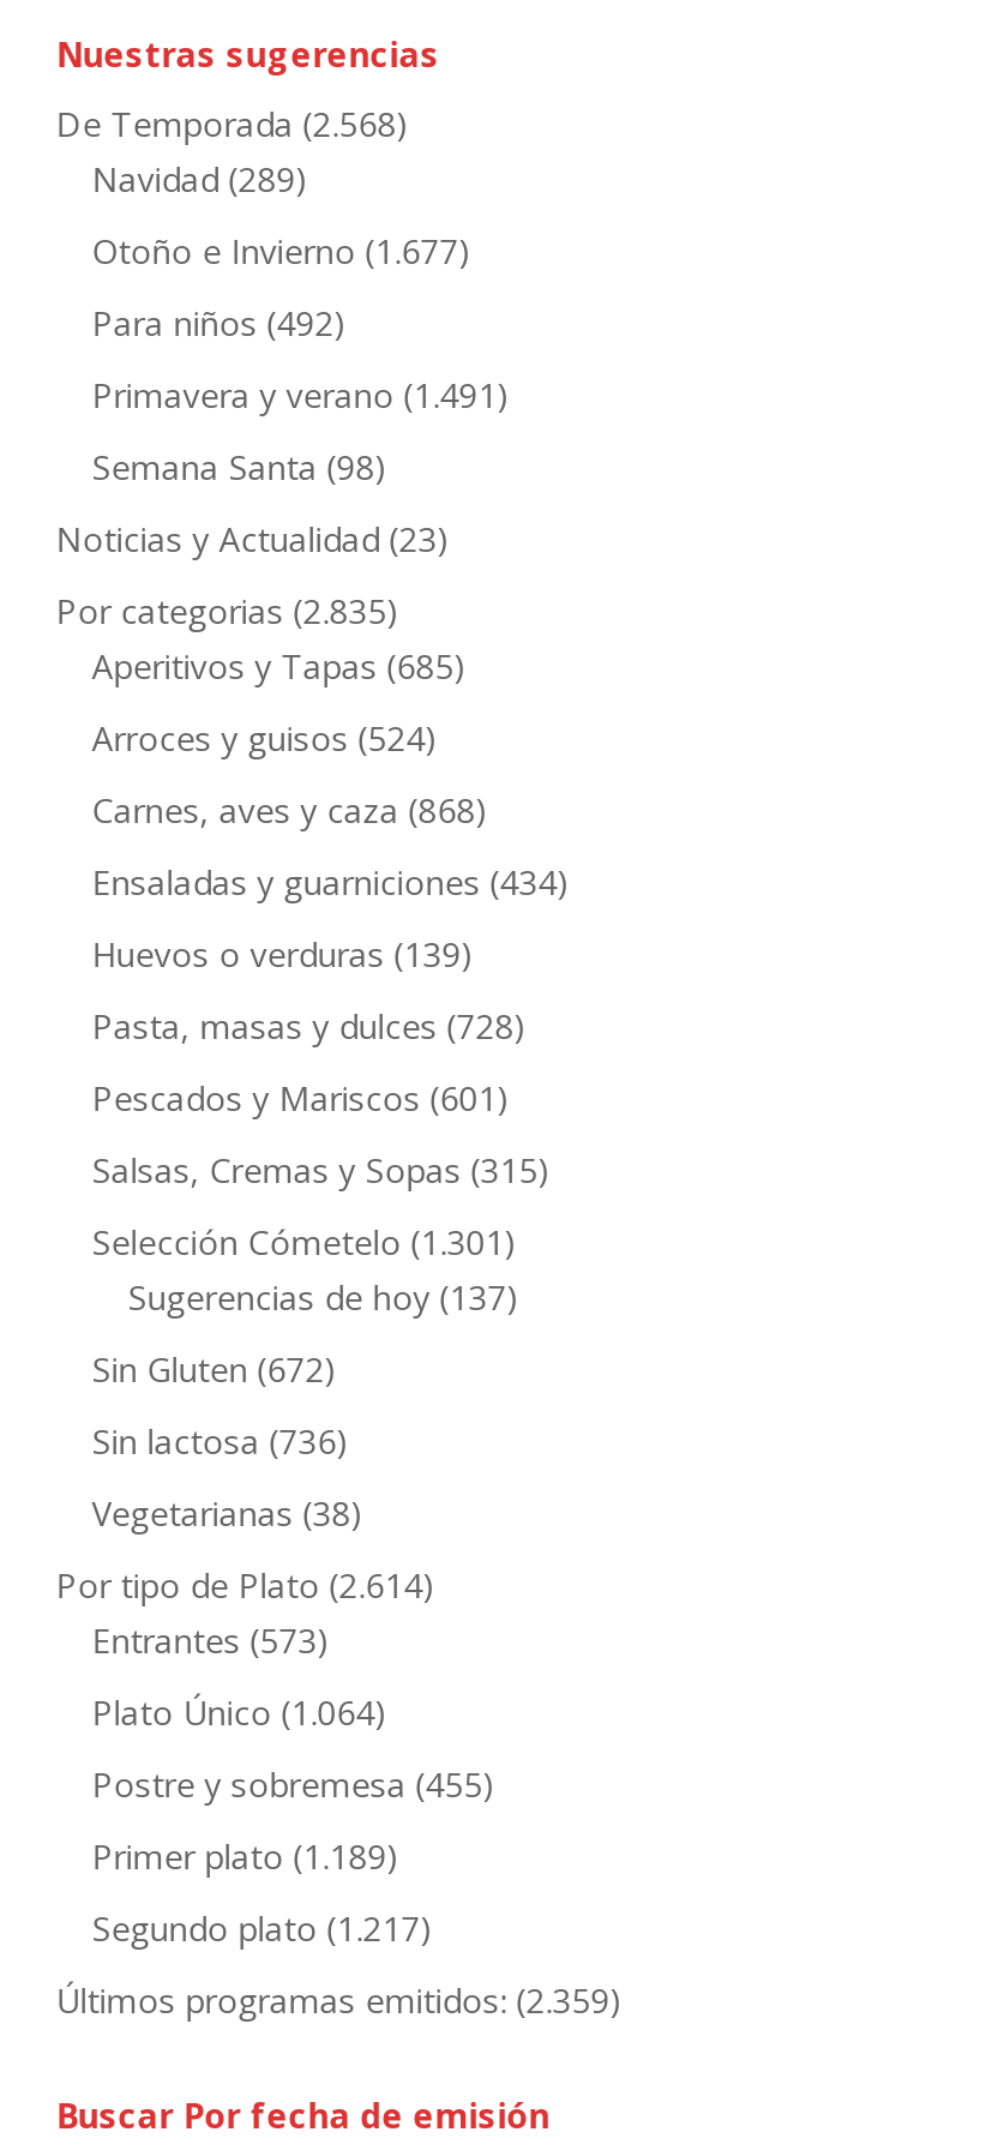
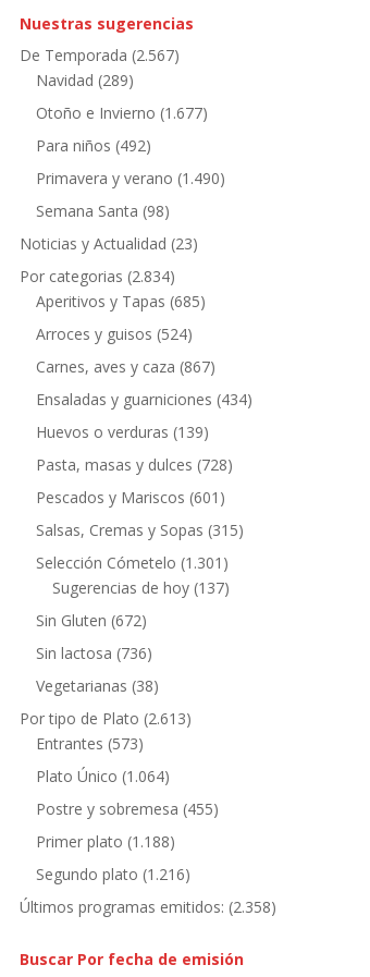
- De Temporada (2.568)
+ De Temporada (2.567)

- Primavera y verano (1.491)
+ Primavera y verano (1.490)

- Por categorias (2.835)
+ Por categorias (2.834)

- Carnes, aves y caza (868)
+ Carnes, aves y caza (867)

- Por tipo de Plato (2.614)
+ Por tipo de Plato (2.613)

- Primer plato (1.189)
+ Primer plato (1.188)

- Segundo plato (1.217)
+ Segundo plato (1.216)

- Últimos programas emitidos: (2.359)
+ Últimos programas emitidos: (2.358)
